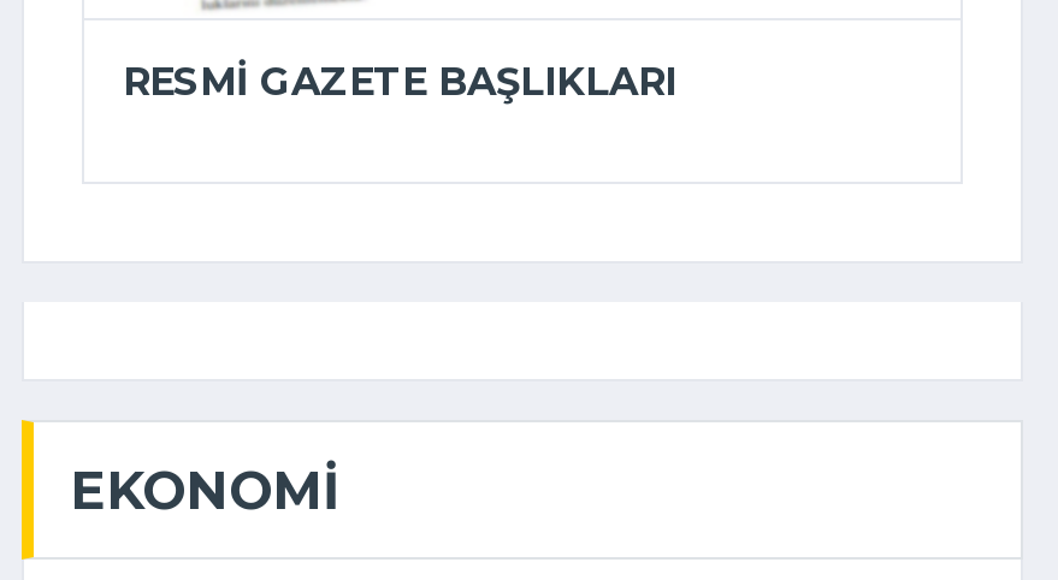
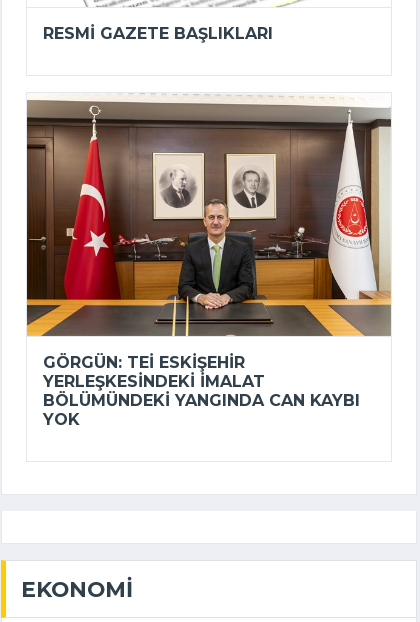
+ [image]
+ GÖRGÜN: TEİ ESKIŞEHIR
+ YERLEŞKESINDEKI IMALAT
+ BÖLÜMÜNDEKI YANGINDA CAN KAYBI
+ YOK
